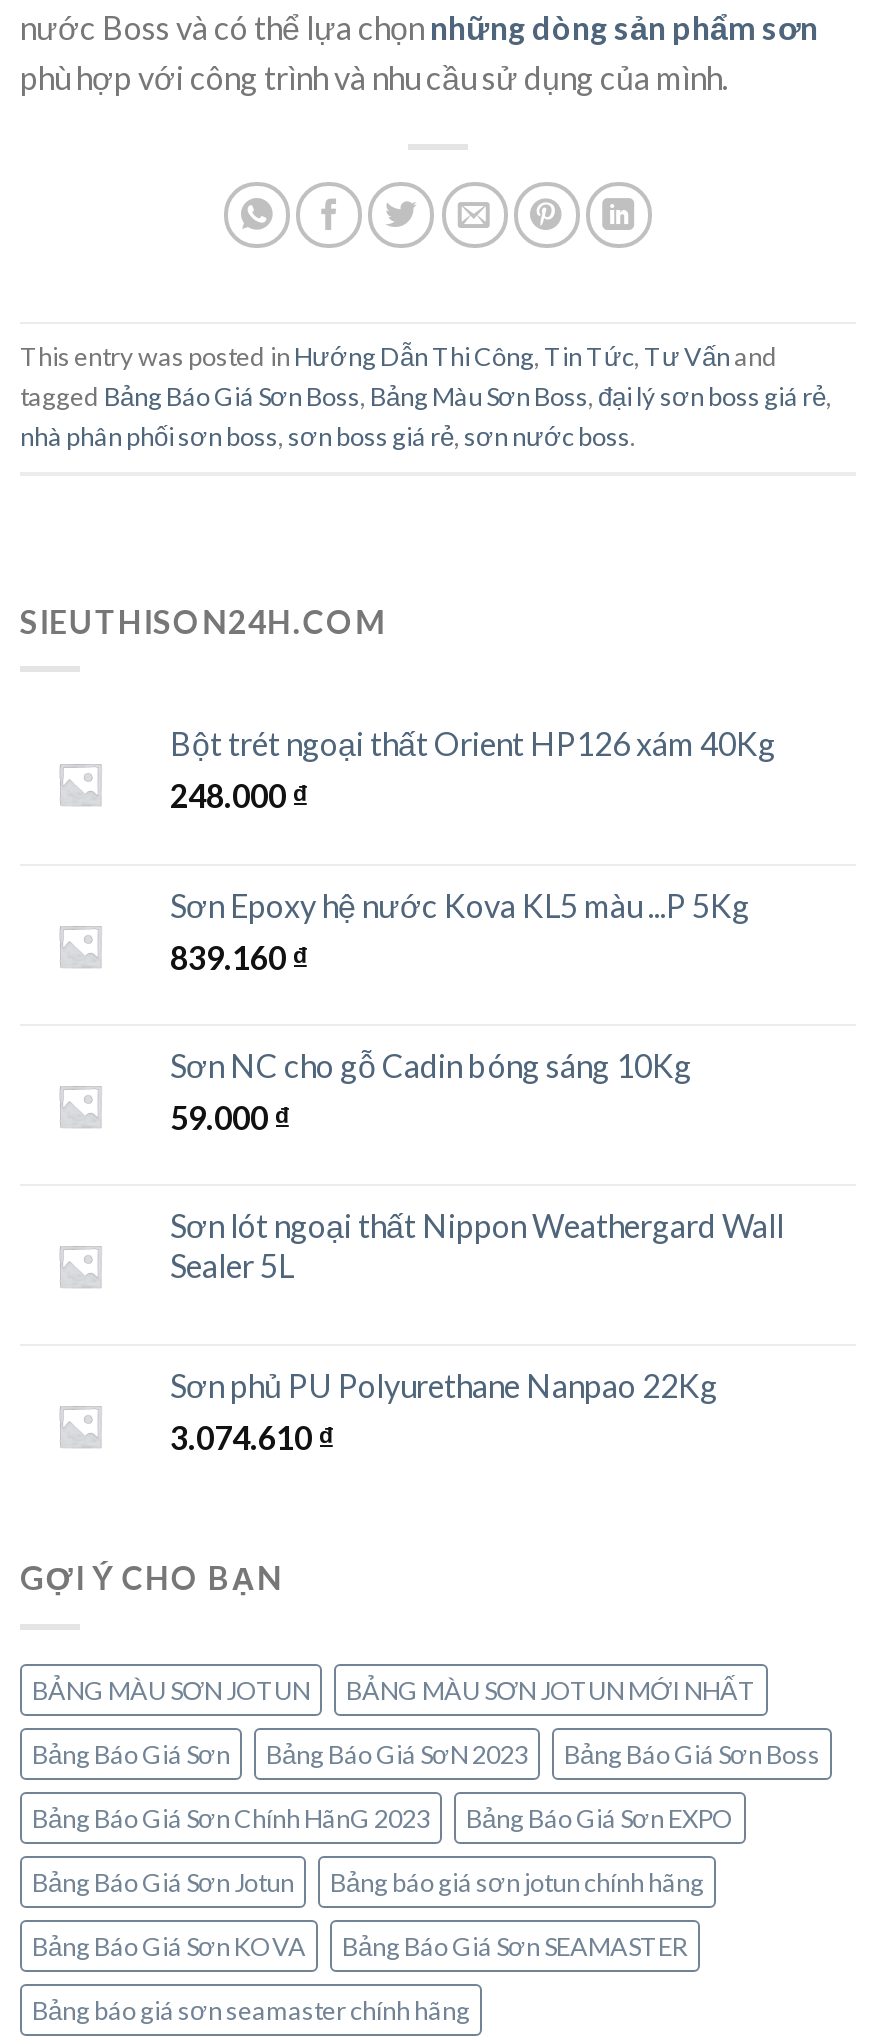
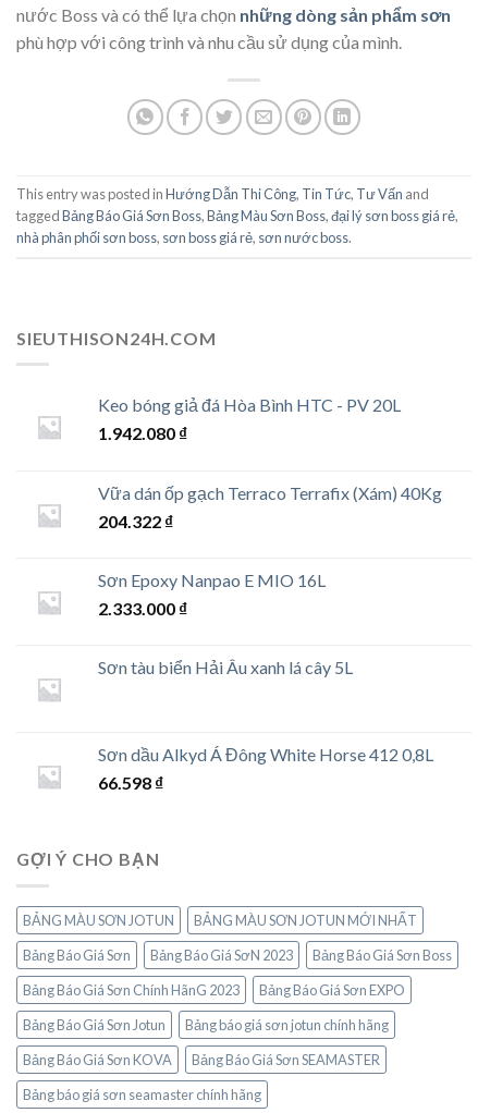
- Bột trét ngoại thất Orient HP126 xám 40Kg
- 248.000 ₫
+ Keo bóng giả đá Hòa Bình HTC - PV 20L
+ 1.942.080 ₫

- Sơn Epoxy hệ nước Kova KL5 màu ...P 5Kg
- 839.160 ₫
+ Vữa dán ốp gạch Terraco Terrafix (Xám) 40Kg
+ 204.322 ₫

- Sơn NC cho gỗ Cadin bóng sáng 10Kg
- 59.000 ₫
+ Sơn Epoxy Nanpao E MIO 16L
+ 2.333.000 ₫

- Sơn lót ngoại thất Nippon Weathergard Wall
- Sealer 5L
+ Sơn tàu biển Hải Âu xanh lá cây 5L

- Sơn phủ PU Polyurethane Nanpao 22Kg
- 3.074.610 ₫
+ Sơn dầu Alkyd Á Đông White Horse 412 0,8L
+ 66.598 ₫
